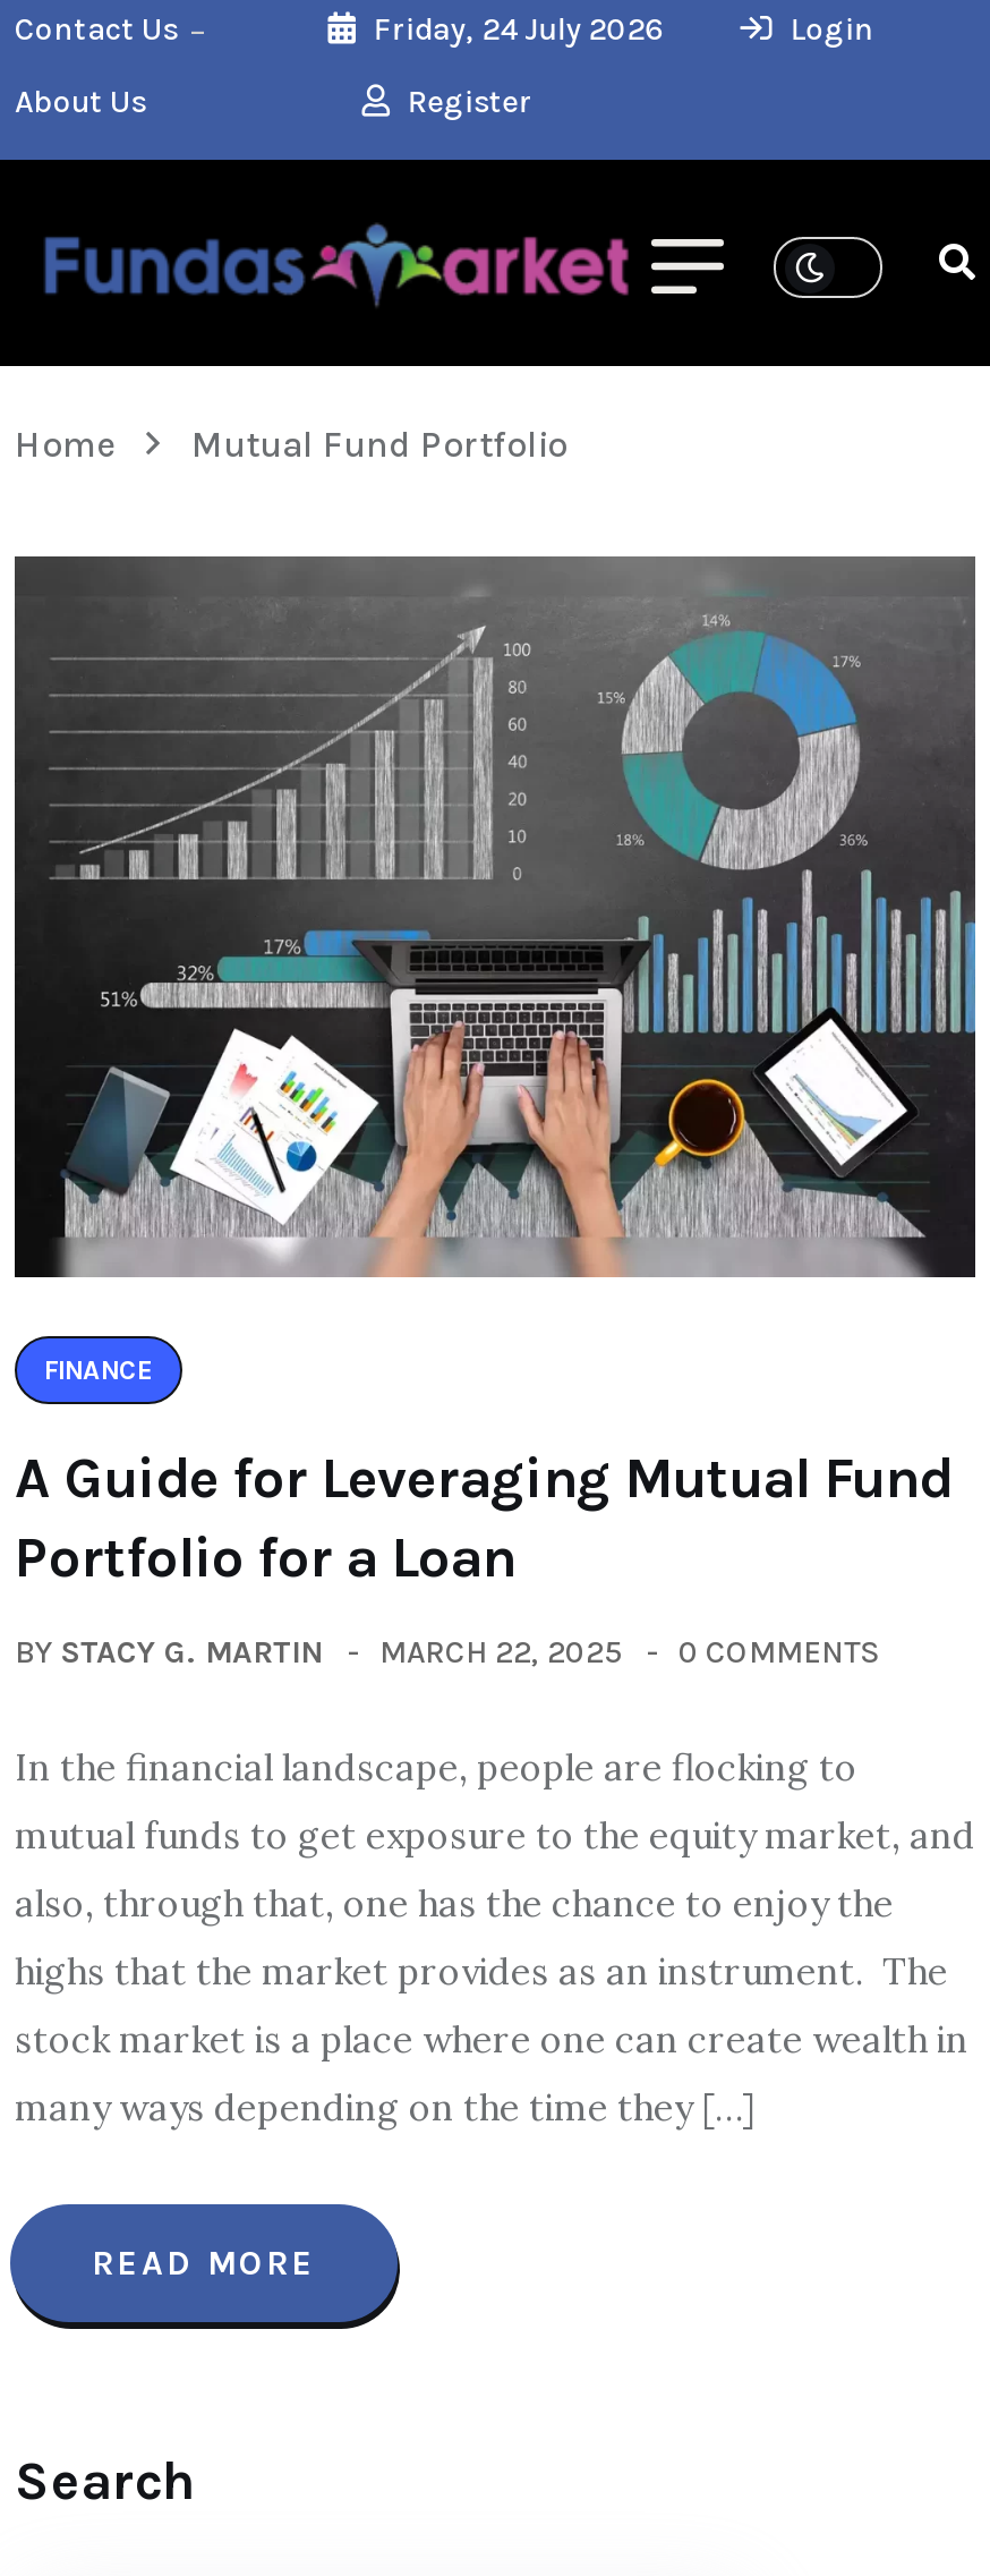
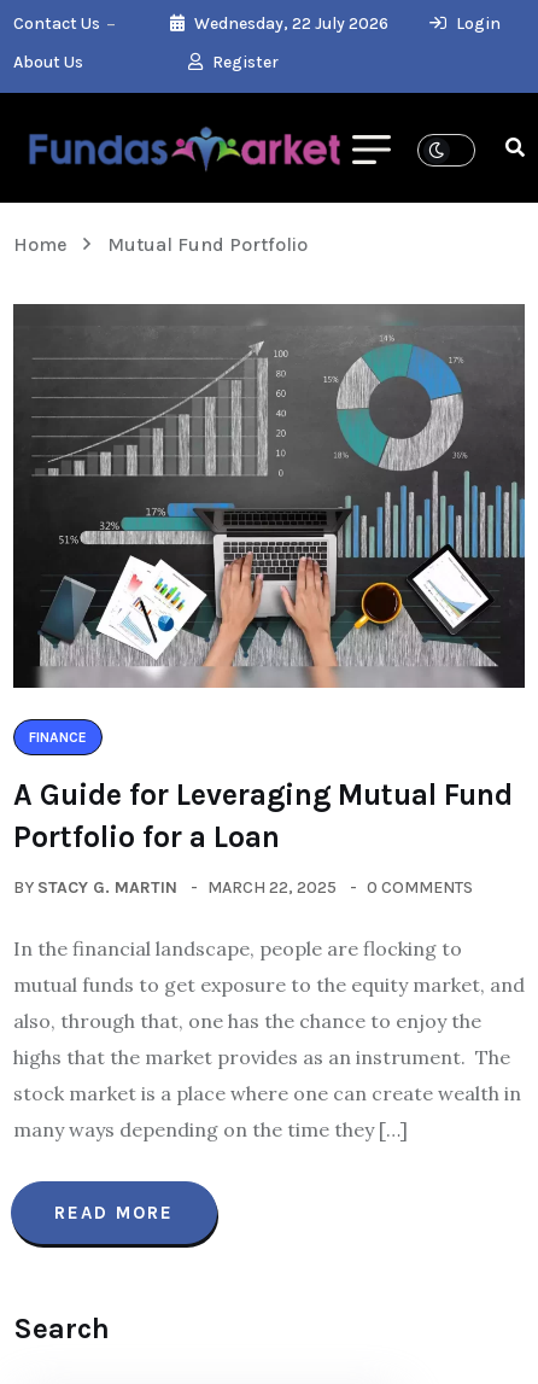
- Friday, 24 July 2026
+ Wednesday, 22 July 2026
